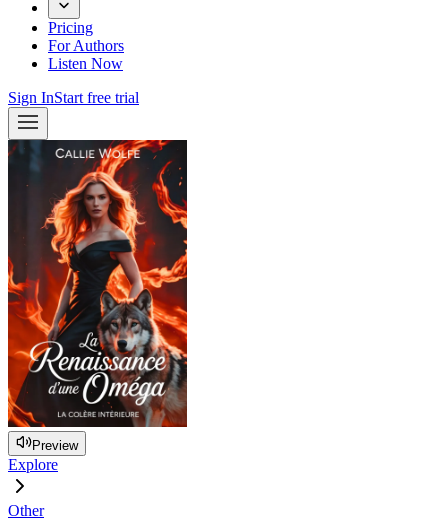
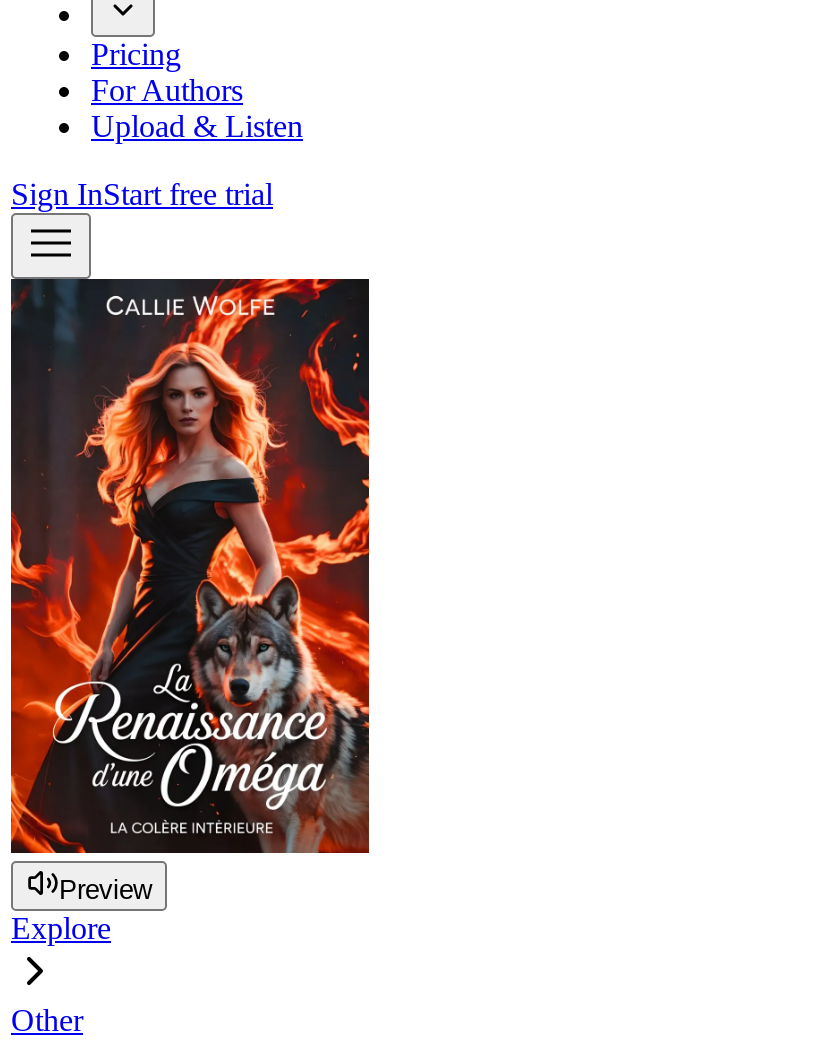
- Listen Now
+ Upload & Listen
